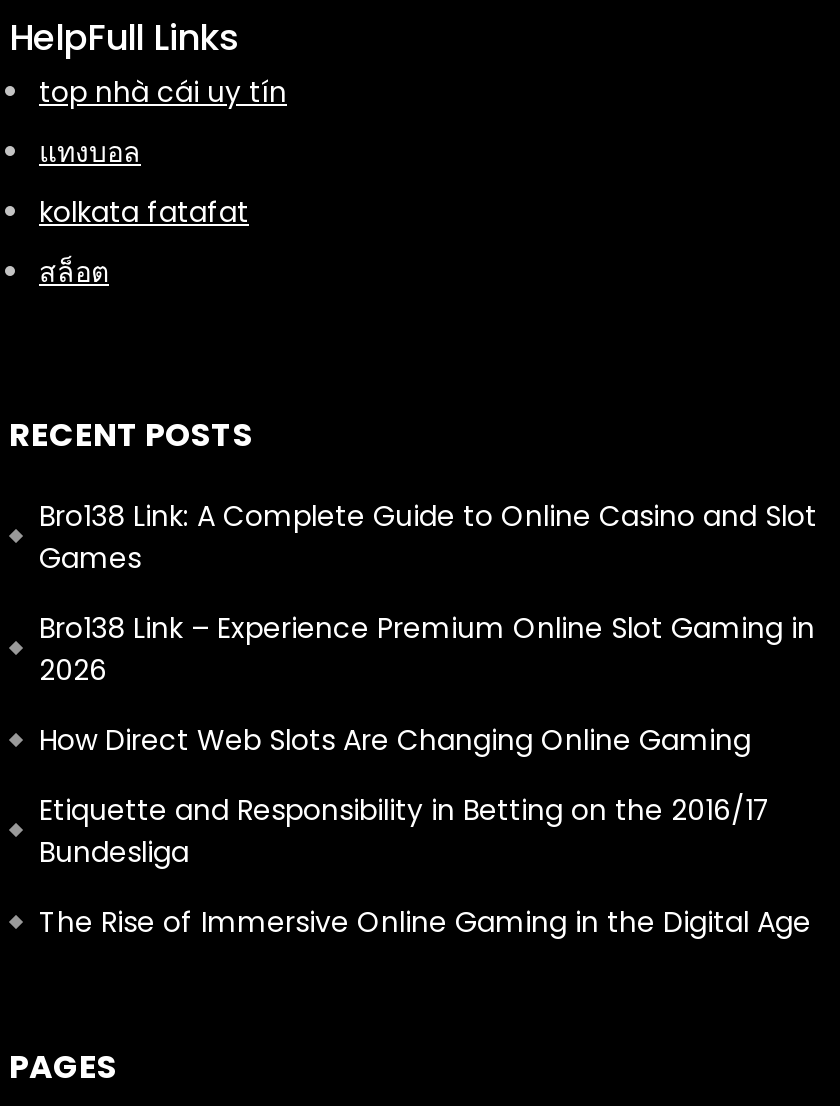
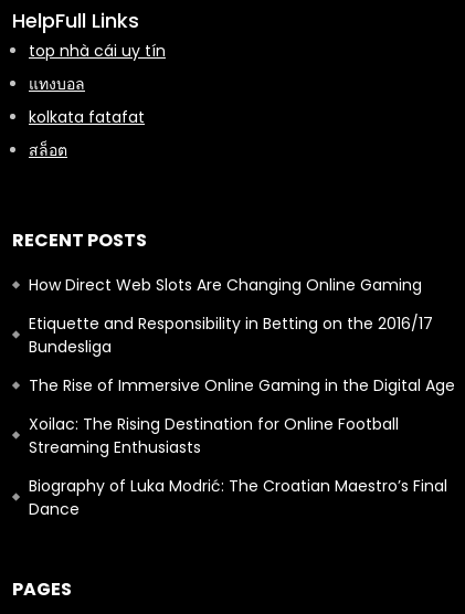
- Bro138 Link: A Complete Guide to Online Casino and Slot
- Games
- Bro138 Link – Experience Premium Online Slot Gaming in
- 2026

moved up: How Direct Web Slots Are Changing Online Gaming | Etiquette and Responsibility in Betting on the 2016/17 | Bundesliga | The Rise of Immersive Online Gaming in the Digital Age

+ Xoilac: The Rising Destination for Online Football
+ Streaming Enthusiasts
+ Biography of Luka Modrić: The Croatian Maestro’s Final
+ Dance
